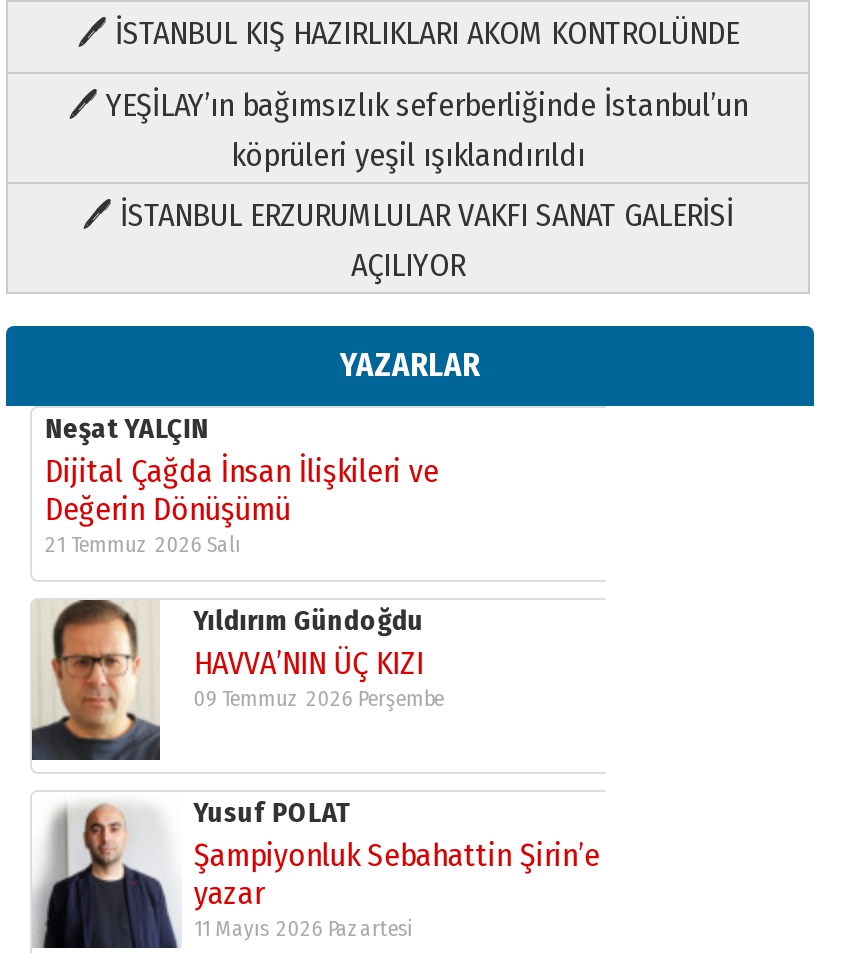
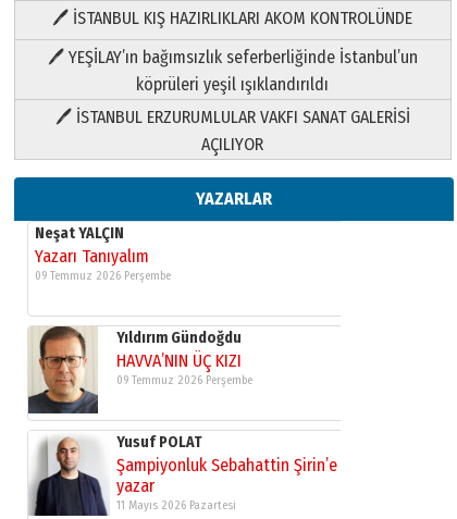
- Dijital Çağda İnsan İlişkileri ve
- Değerin Dönüşümü
- 21 Temmuz 2026 Salı
+ Yazarı Tanıyalım
+ 09 Temmuz 2026 Perşembe
